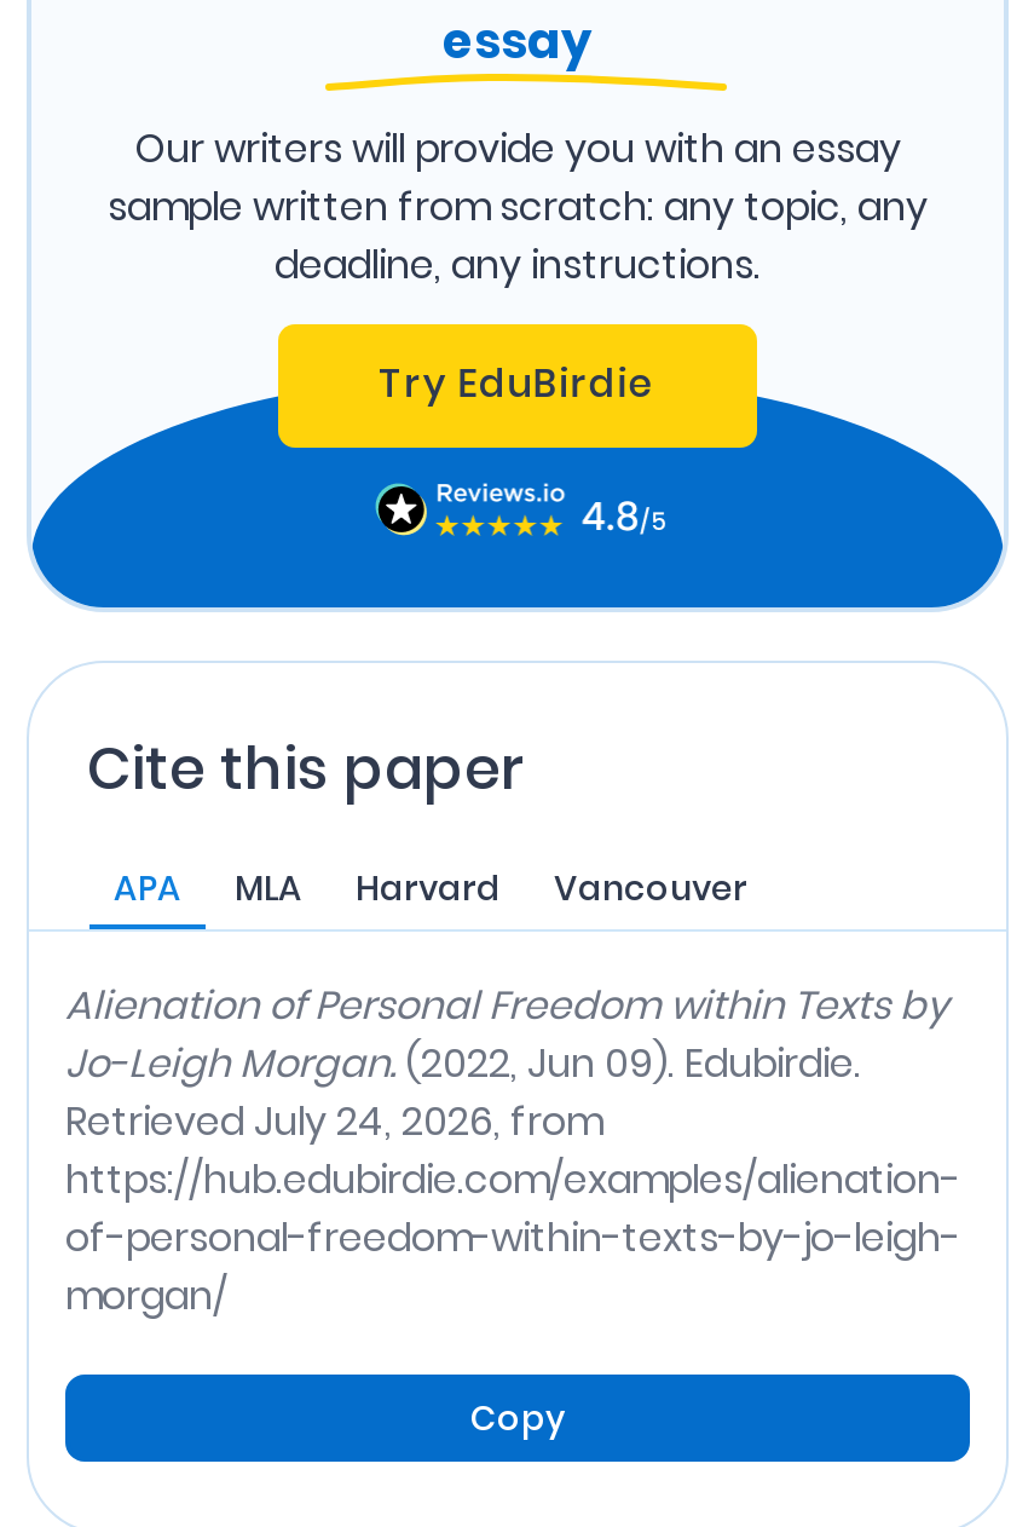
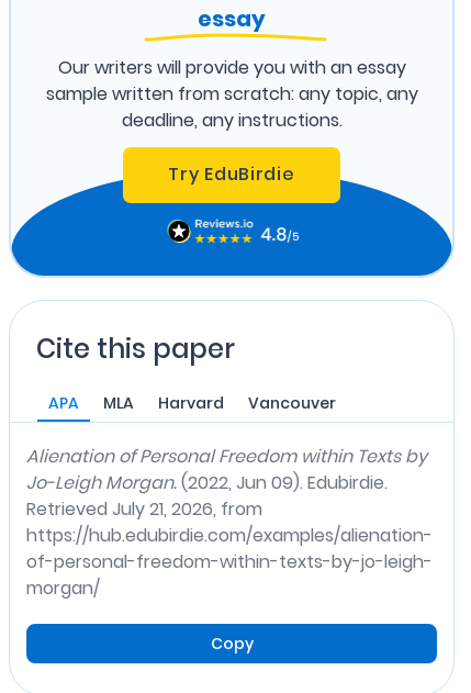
- Retrieved July 24, 2026, from
+ Retrieved July 21, 2026, from
